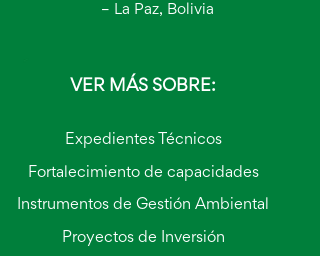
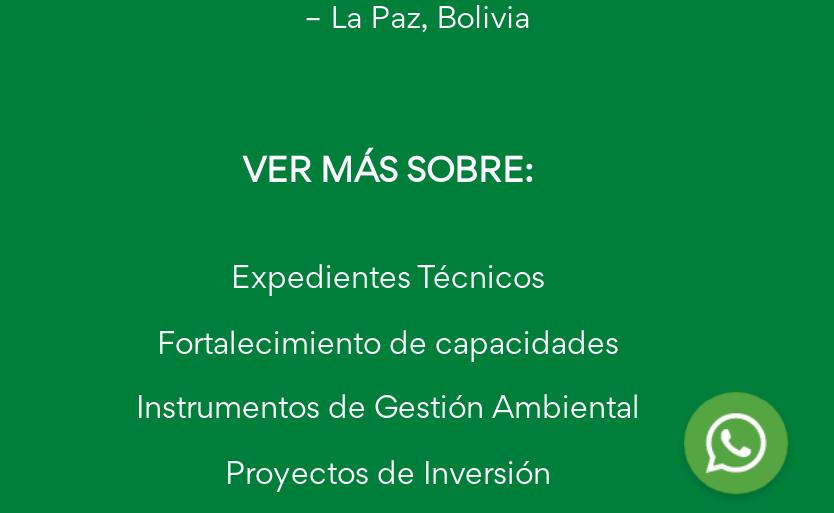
+ [image]
